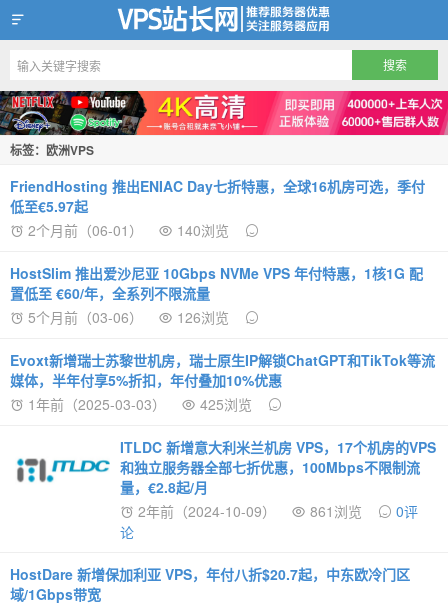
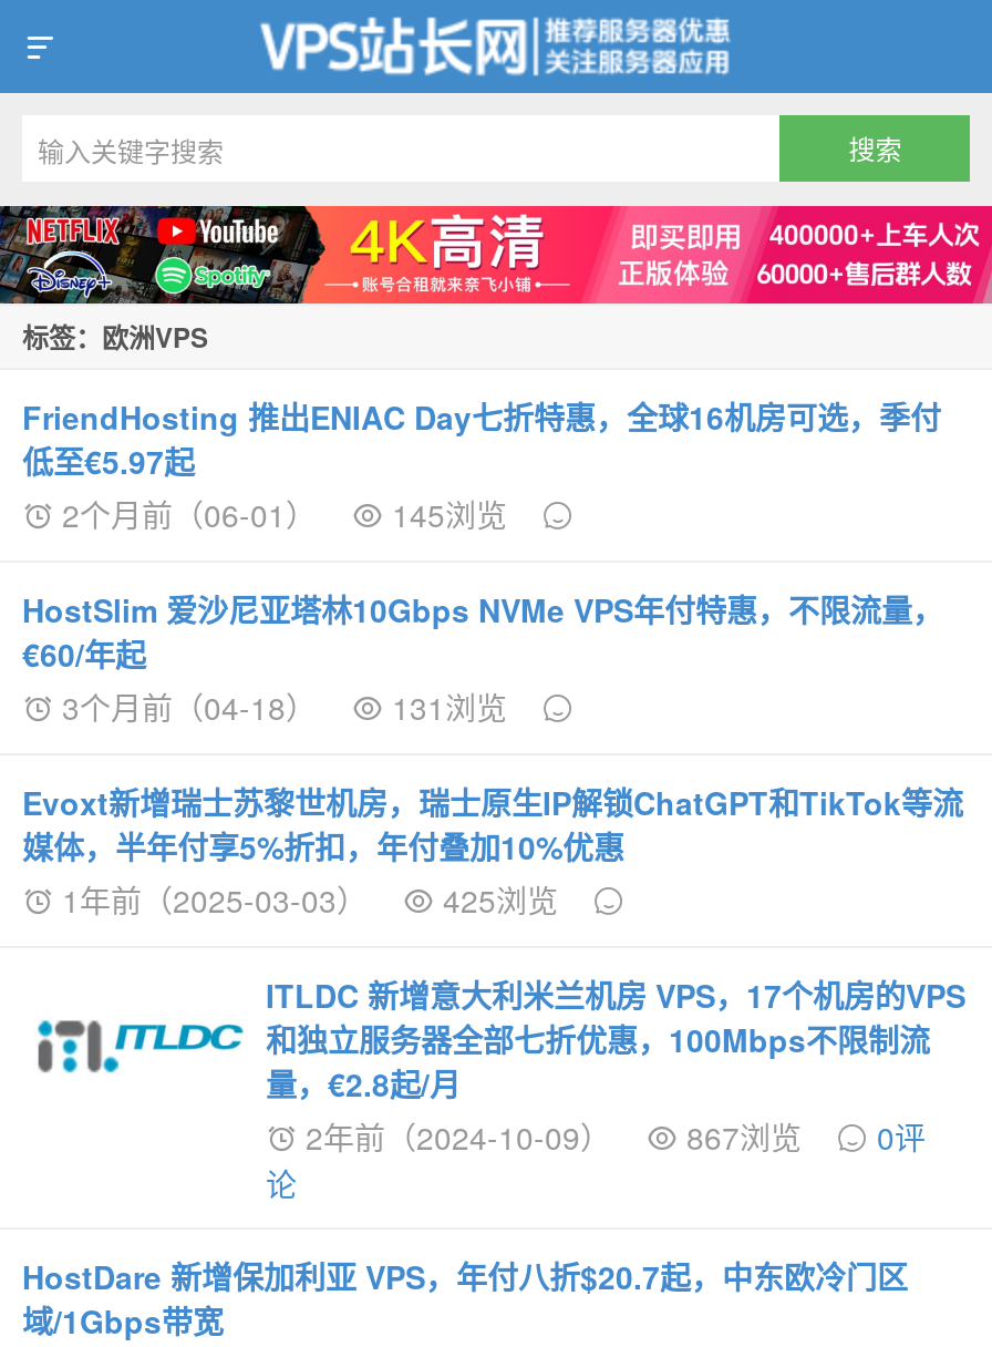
- 2个月前（06-01） 140浏览
+ 2个月前（06-01） 145浏览

- HostSlim 推出爱沙尼亚 10Gbps NVMe VPS 年付特惠，1核1G 配
- 置低至 €60/年，全系列不限流量
- 5个月前（03-06）
- 126浏览
+ HostSlim 爱沙尼亚塔林10Gbps NVMe VPS年付特惠，不限流量，
+ €60/年起
+ 3个月前（04-18）
+ 131浏览

- 2年前（2024-10-09） 861浏览 0评
+ 2年前（2024-10-09） 867浏览 0评
